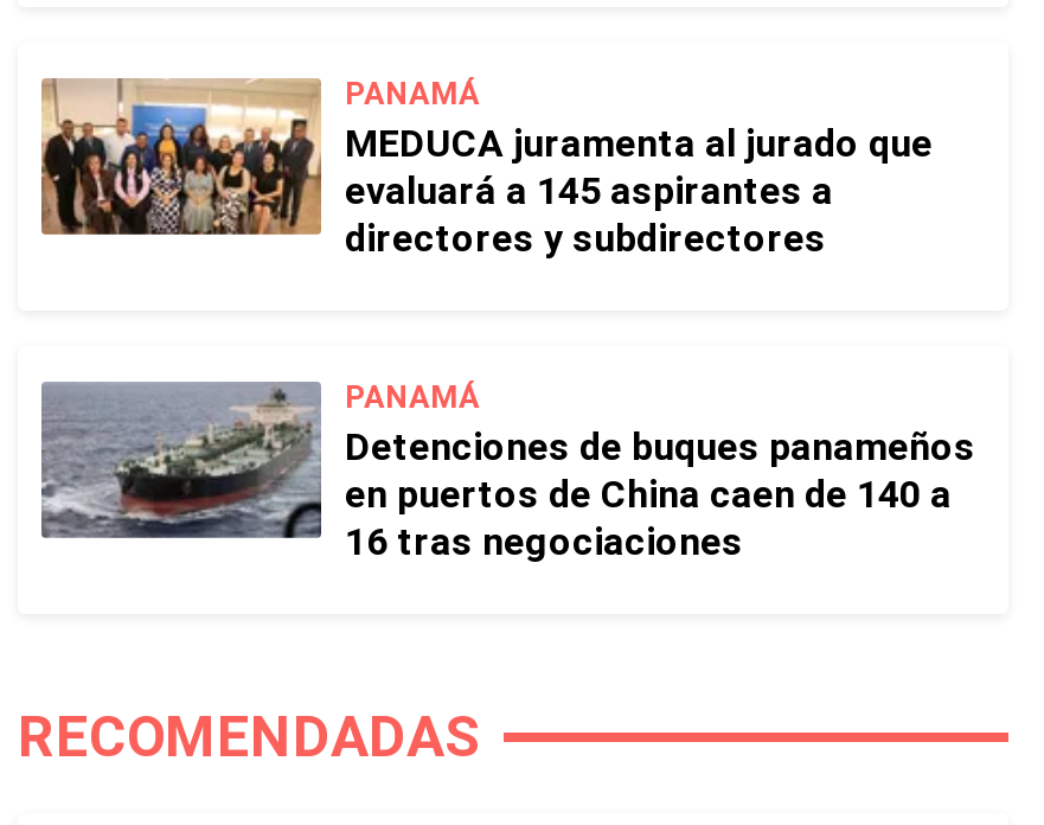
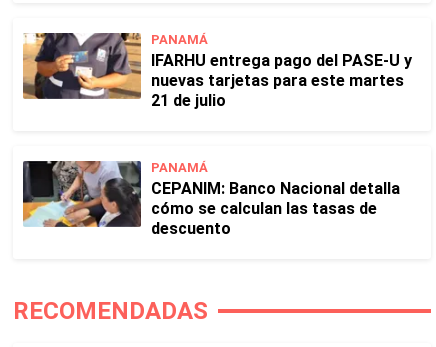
- [image]
- MEDUCA juramenta al jurado que
- evaluará a 145 aspirantes a
- directores y subdirectores
+ [image]
+ IFARHU entrega pago del PASE-U y
+ nuevas tarjetas para este martes
+ 21 de julio

- [image]
- Detenciones de buques panameños
- en puertos de China caen de 140 a
- 16 tras negociaciones
+ [image]
+ CEPANIM: Banco Nacional detalla
+ cómo se calculan las tasas de
+ descuento
